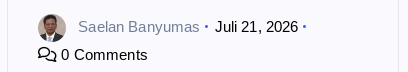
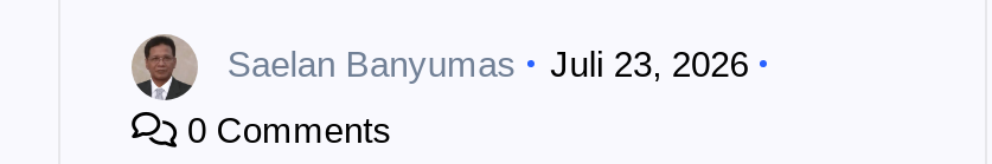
- Saelan Banyumas Juli 21, 2026
+ Saelan Banyumas Juli 23, 2026
